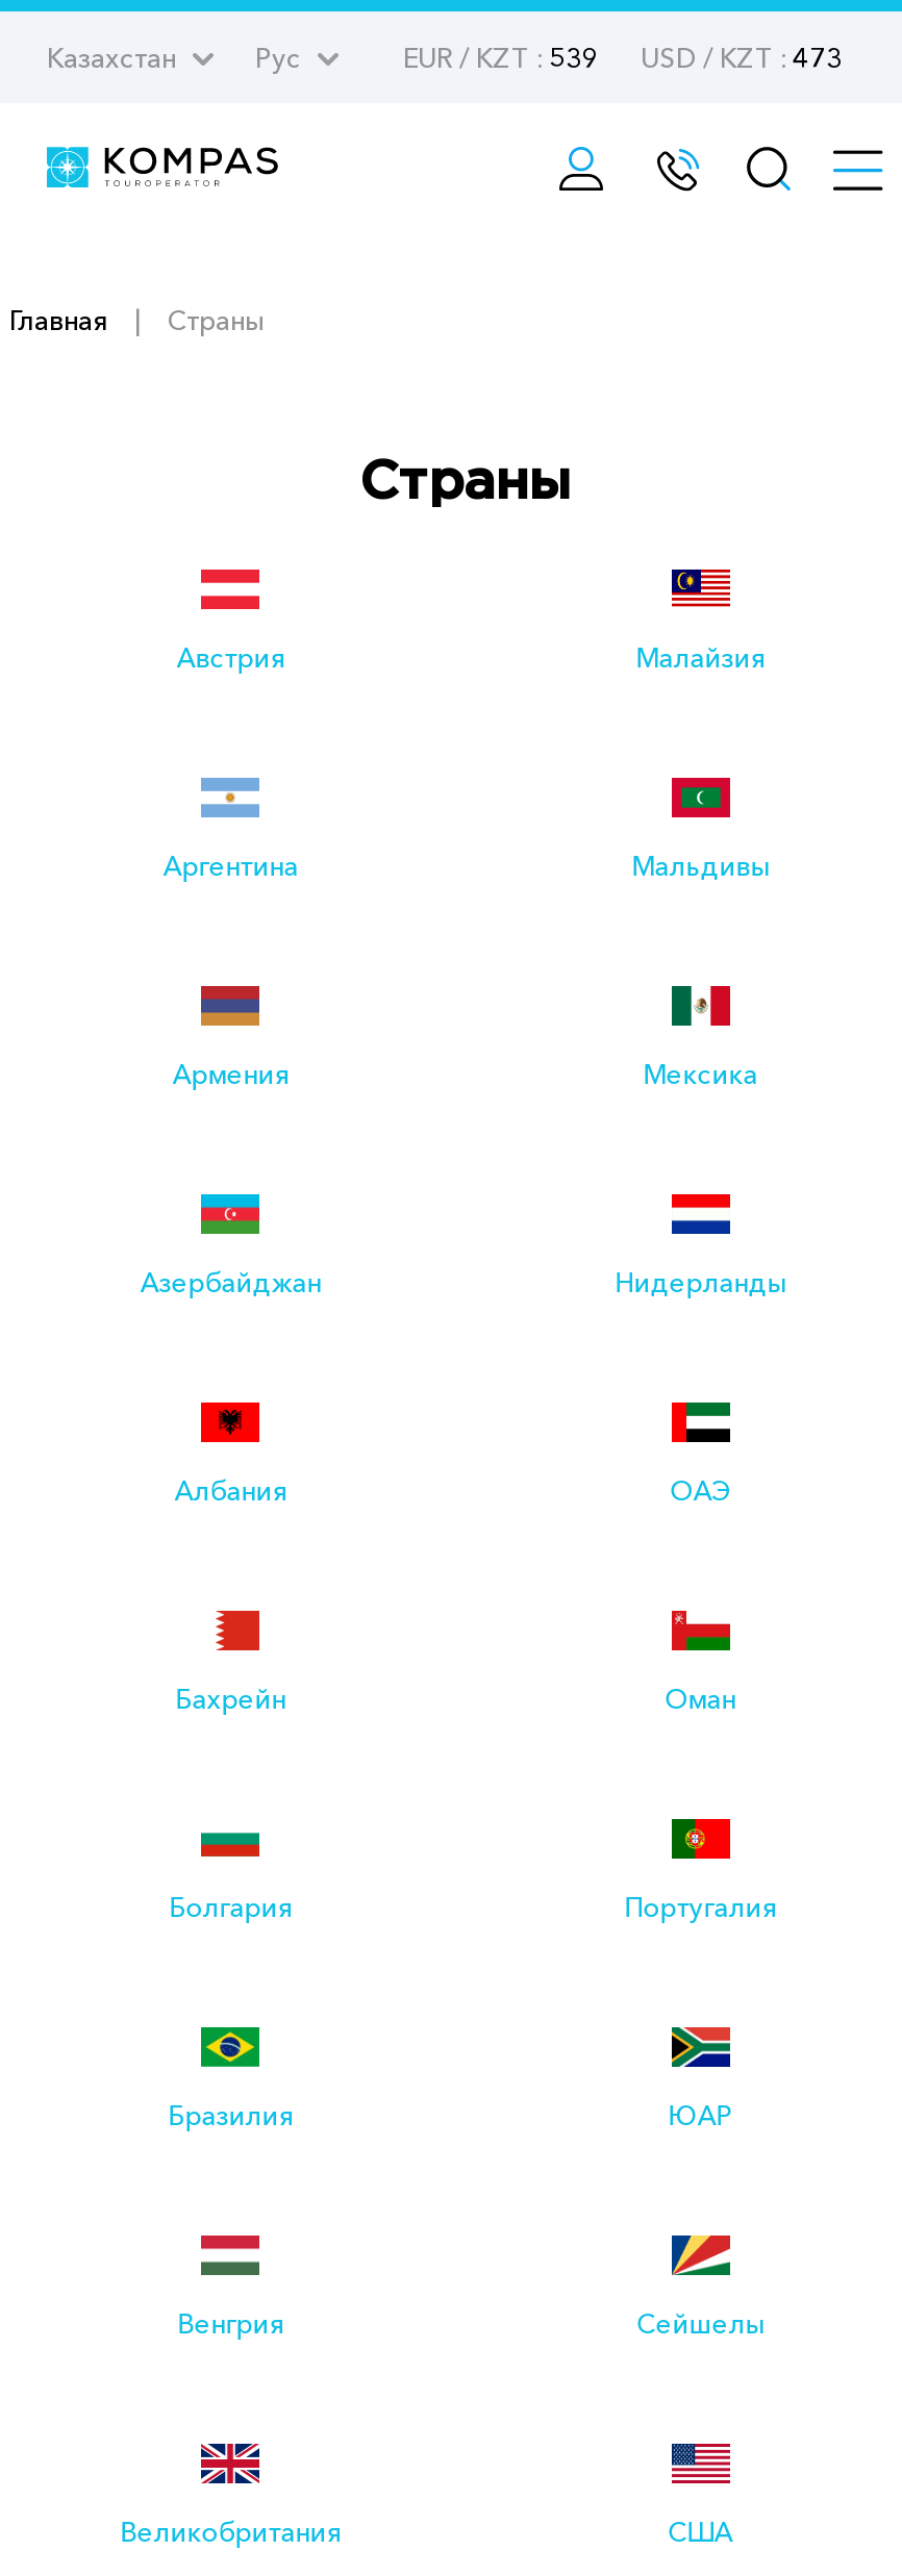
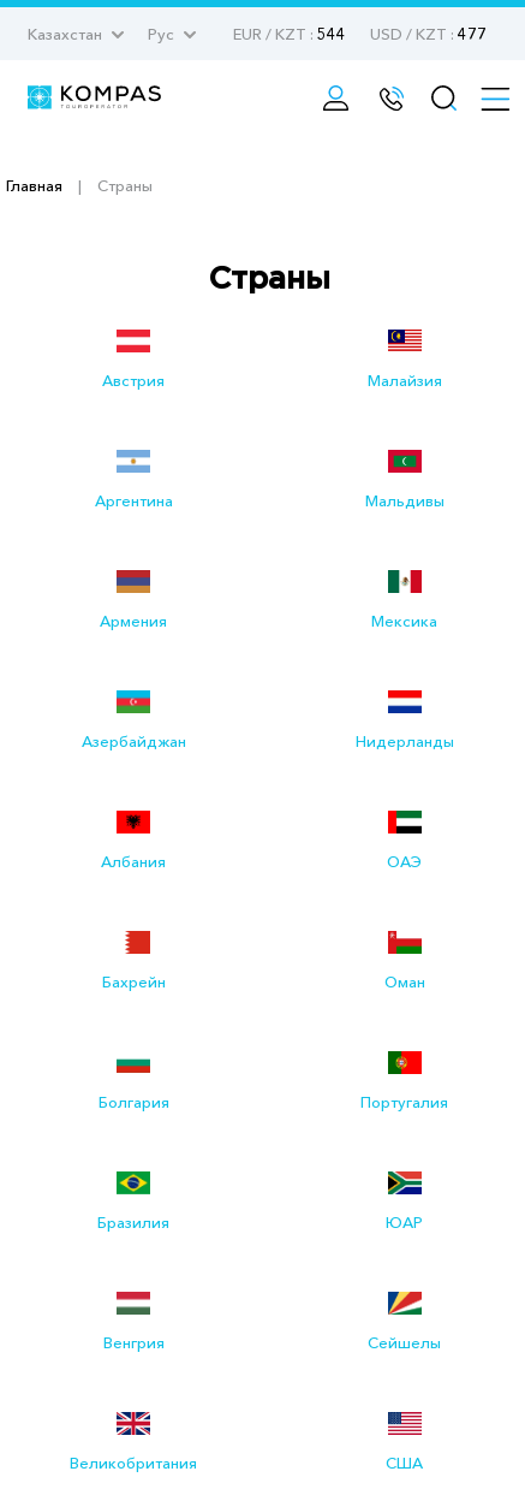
- EUR / KZT : 539
+ EUR / KZT : 544

- USD / KZT : 473
+ USD / KZT : 477
